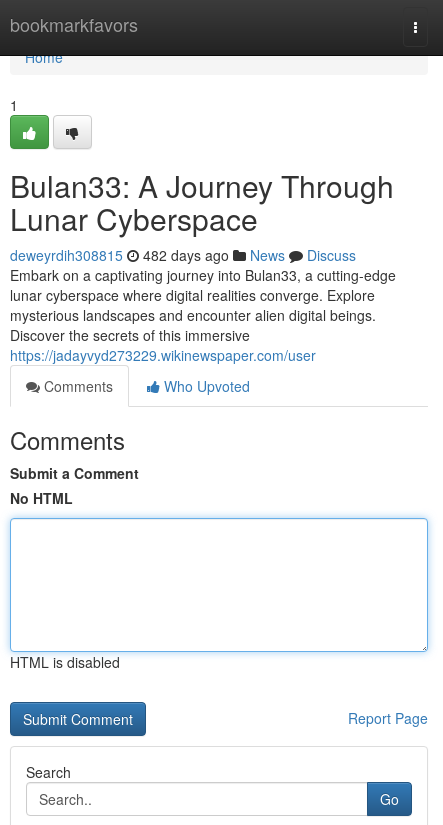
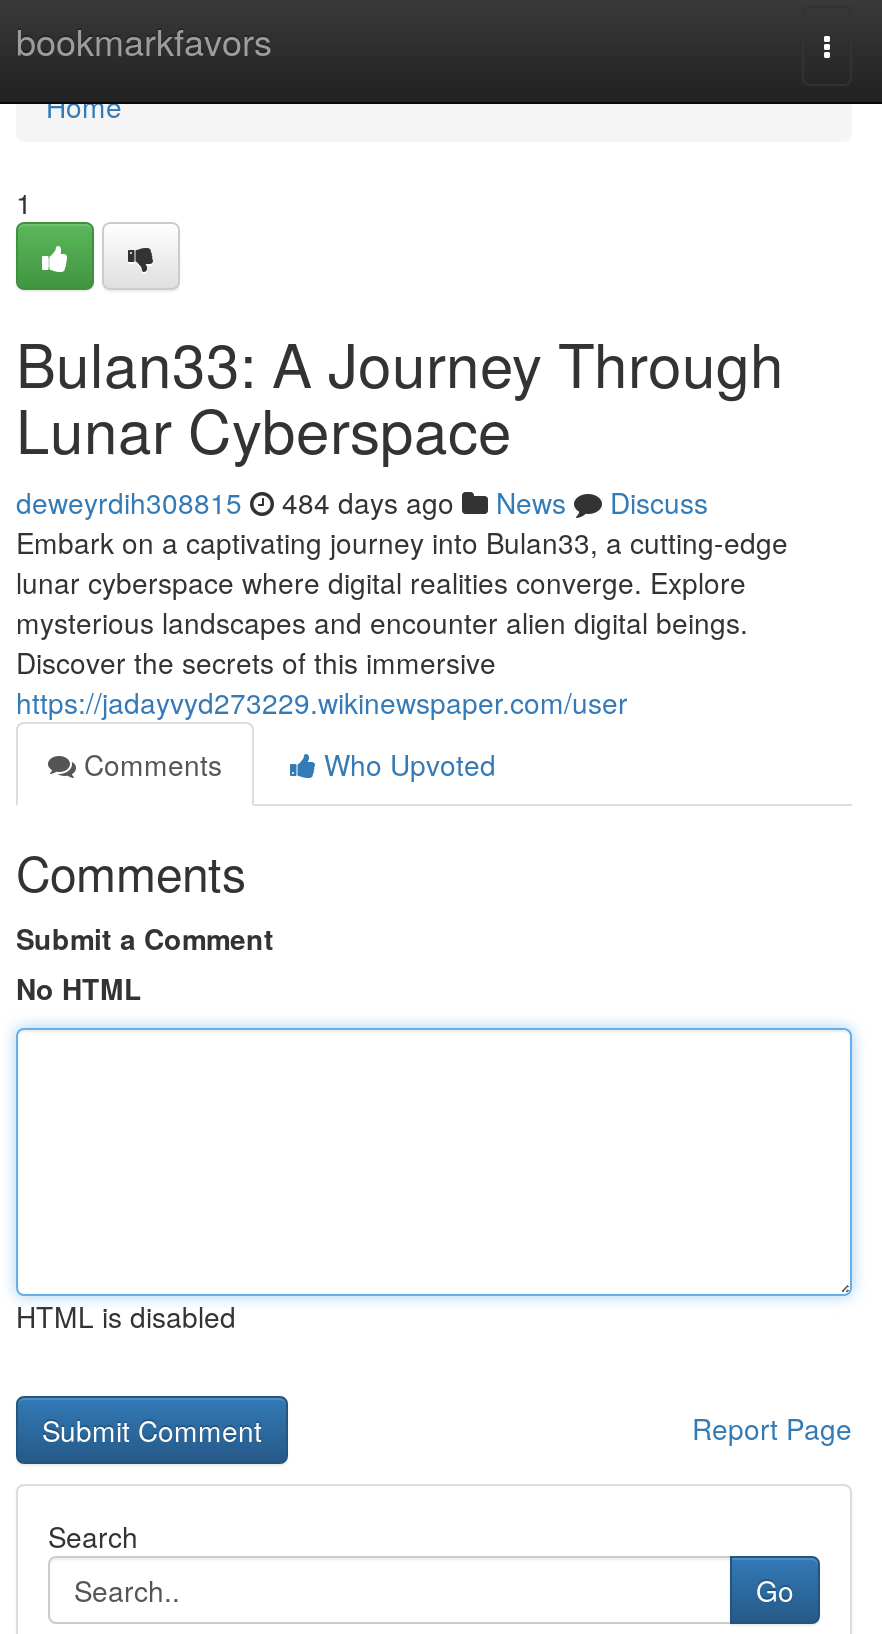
- deweyrdih308815 482 days ago News Discuss
+ deweyrdih308815 484 days ago News Discuss
